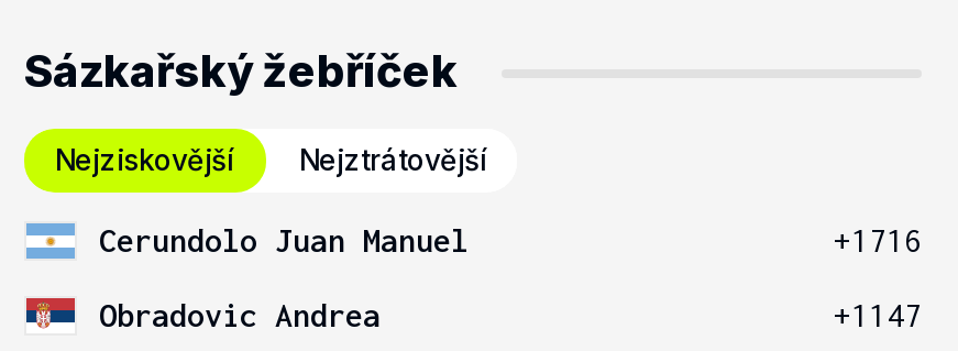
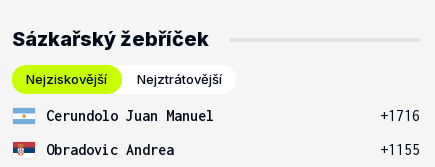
- +1147
+ +1155
